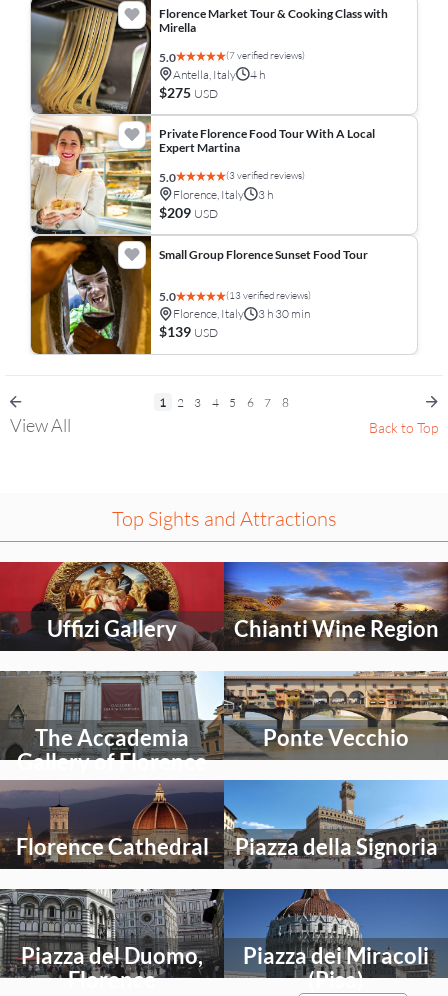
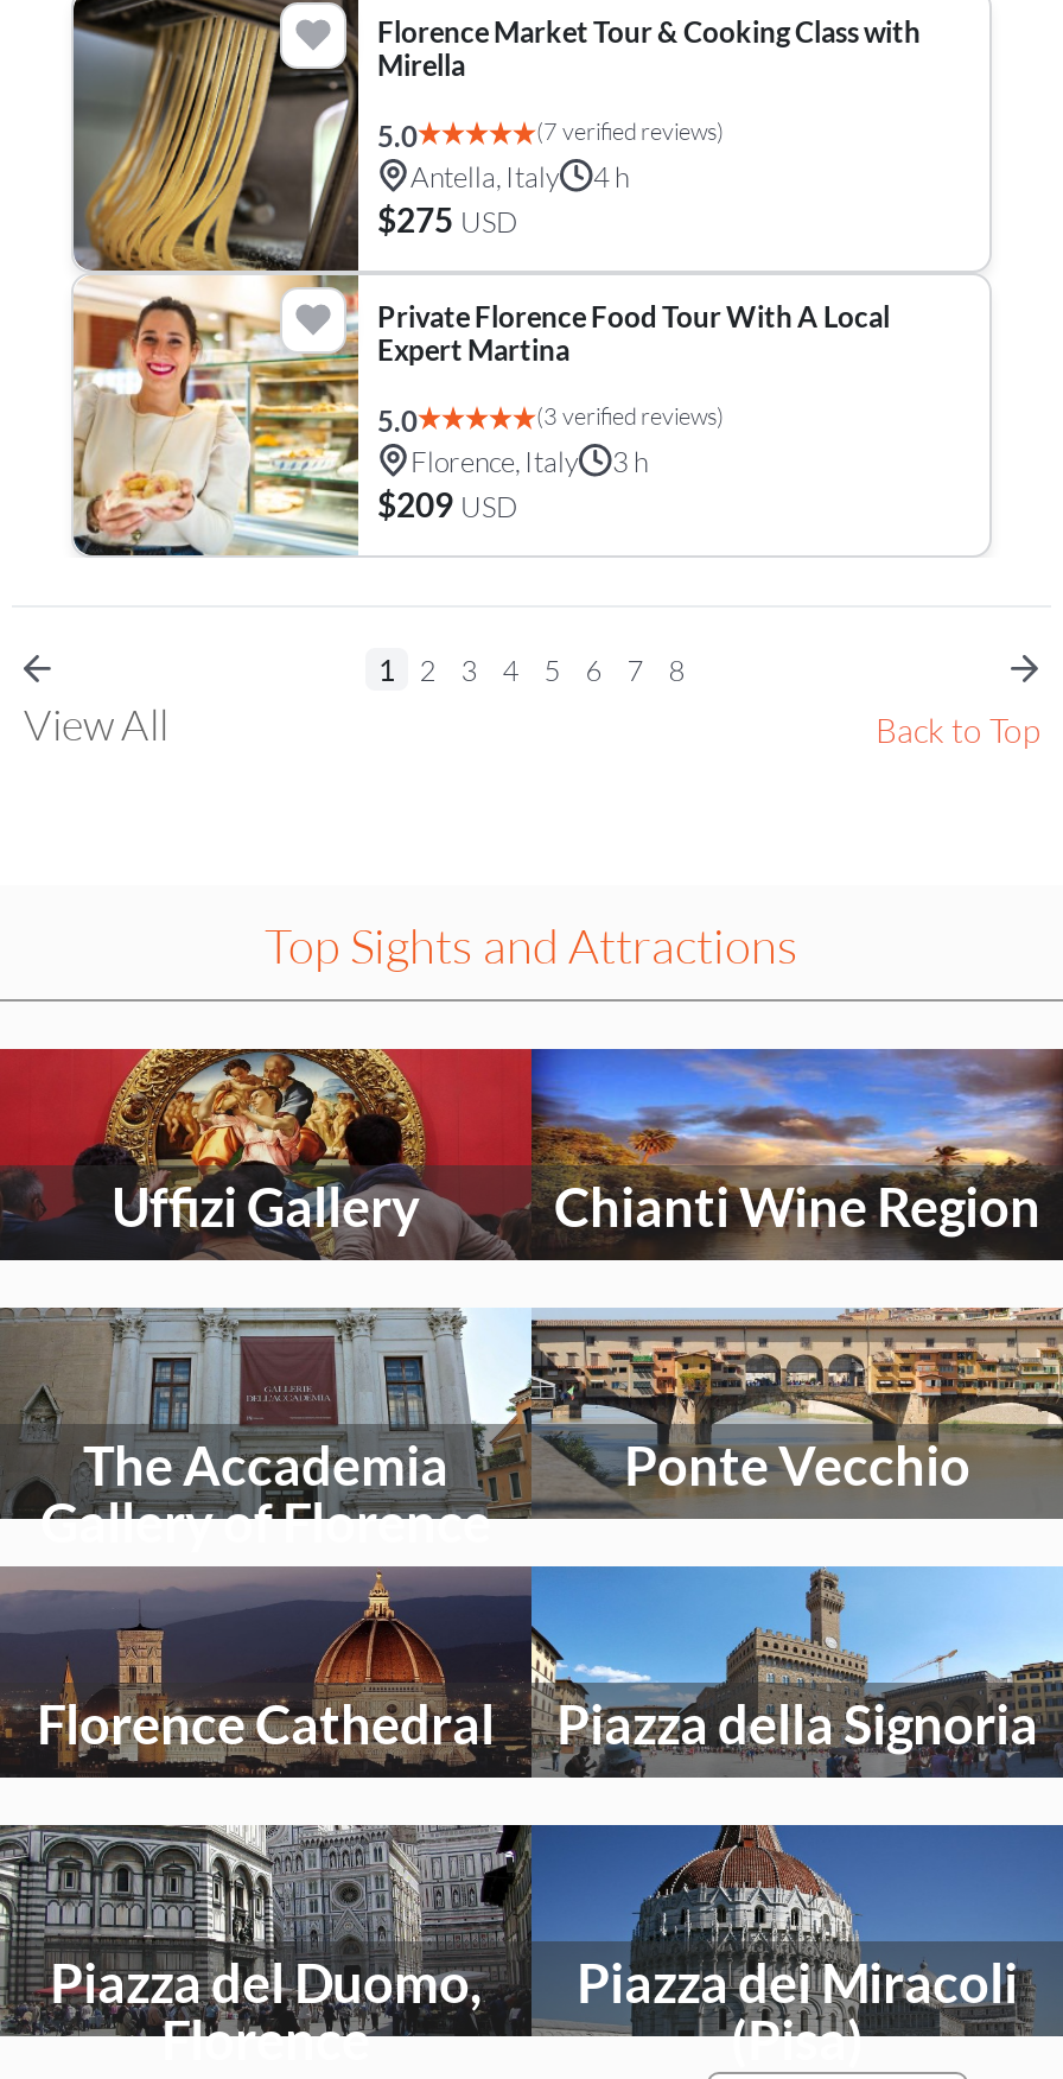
- [image]
- Small Group Florence Sunset Food Tour
- 5.0
- (13 verified reviews)
- Florence, Italy
- 3 h 30 min
- $139 USD
